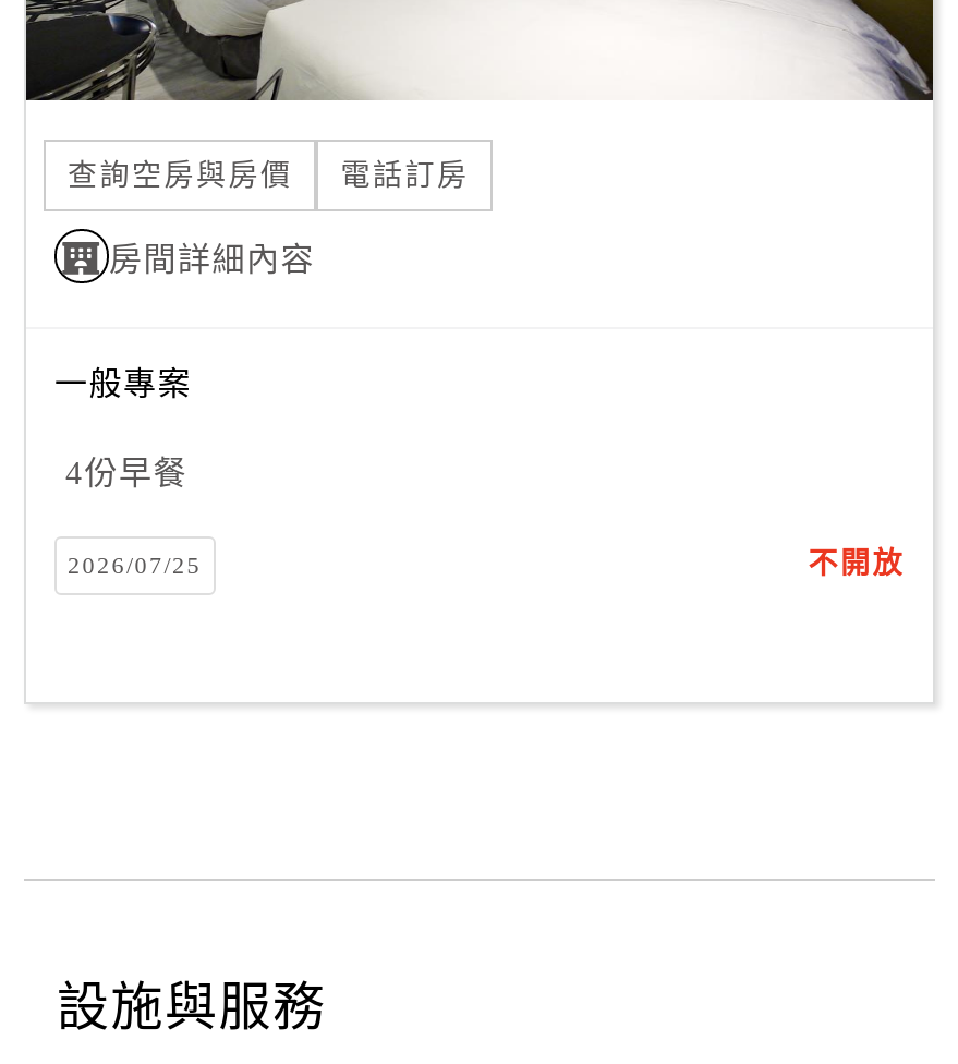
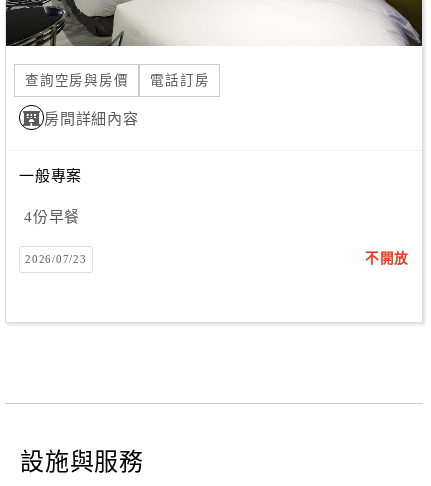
- 2026/07/25
+ 2026/07/23
